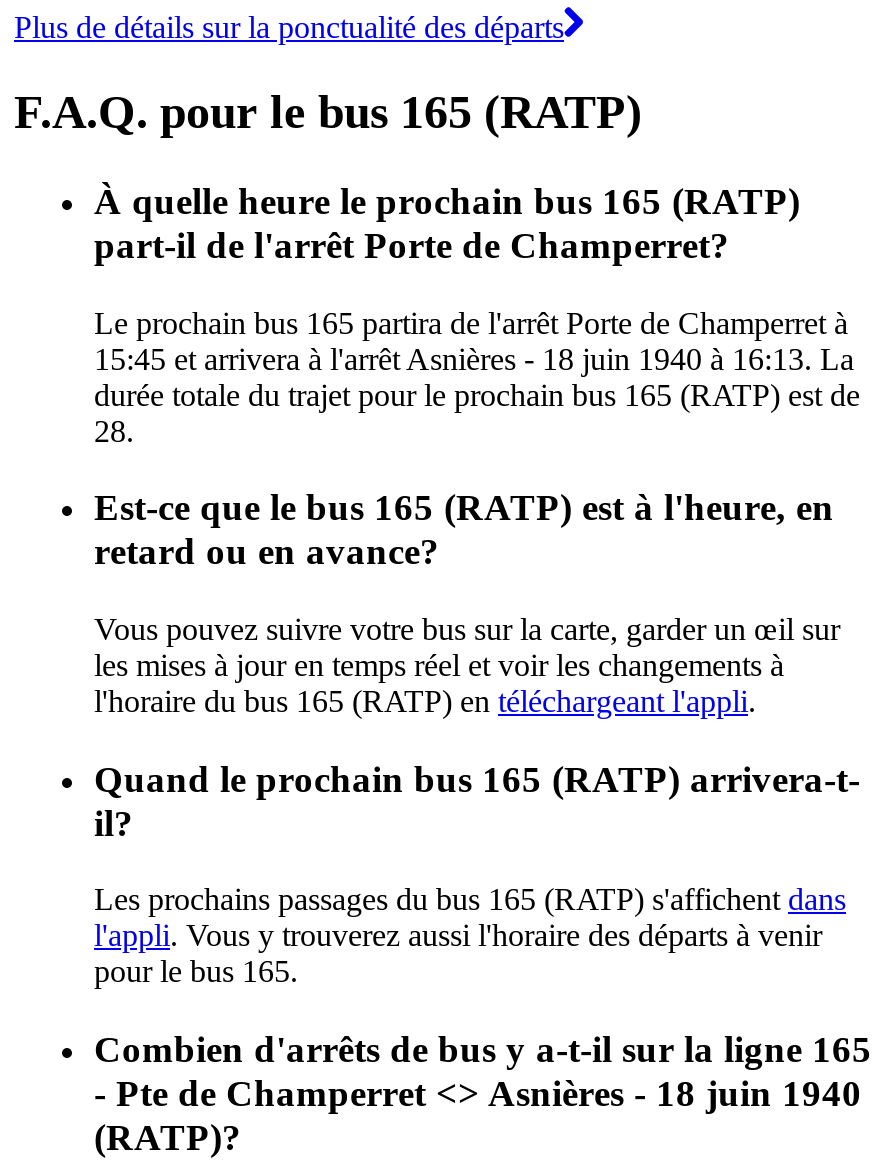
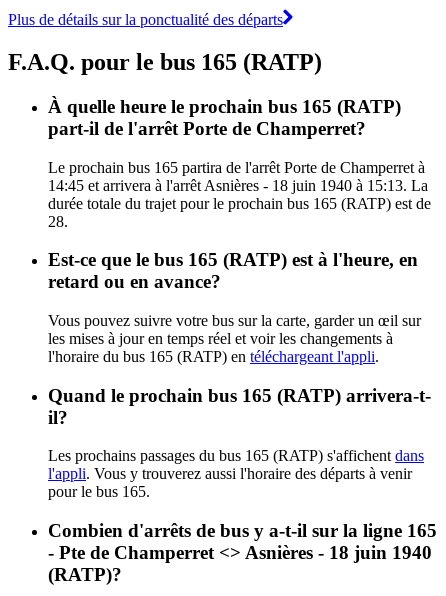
- 15:45 et arrivera à l'arrêt Asnières - 18 juin 1940 à 16:13. La
+ 14:45 et arrivera à l'arrêt Asnières - 18 juin 1940 à 15:13. La
